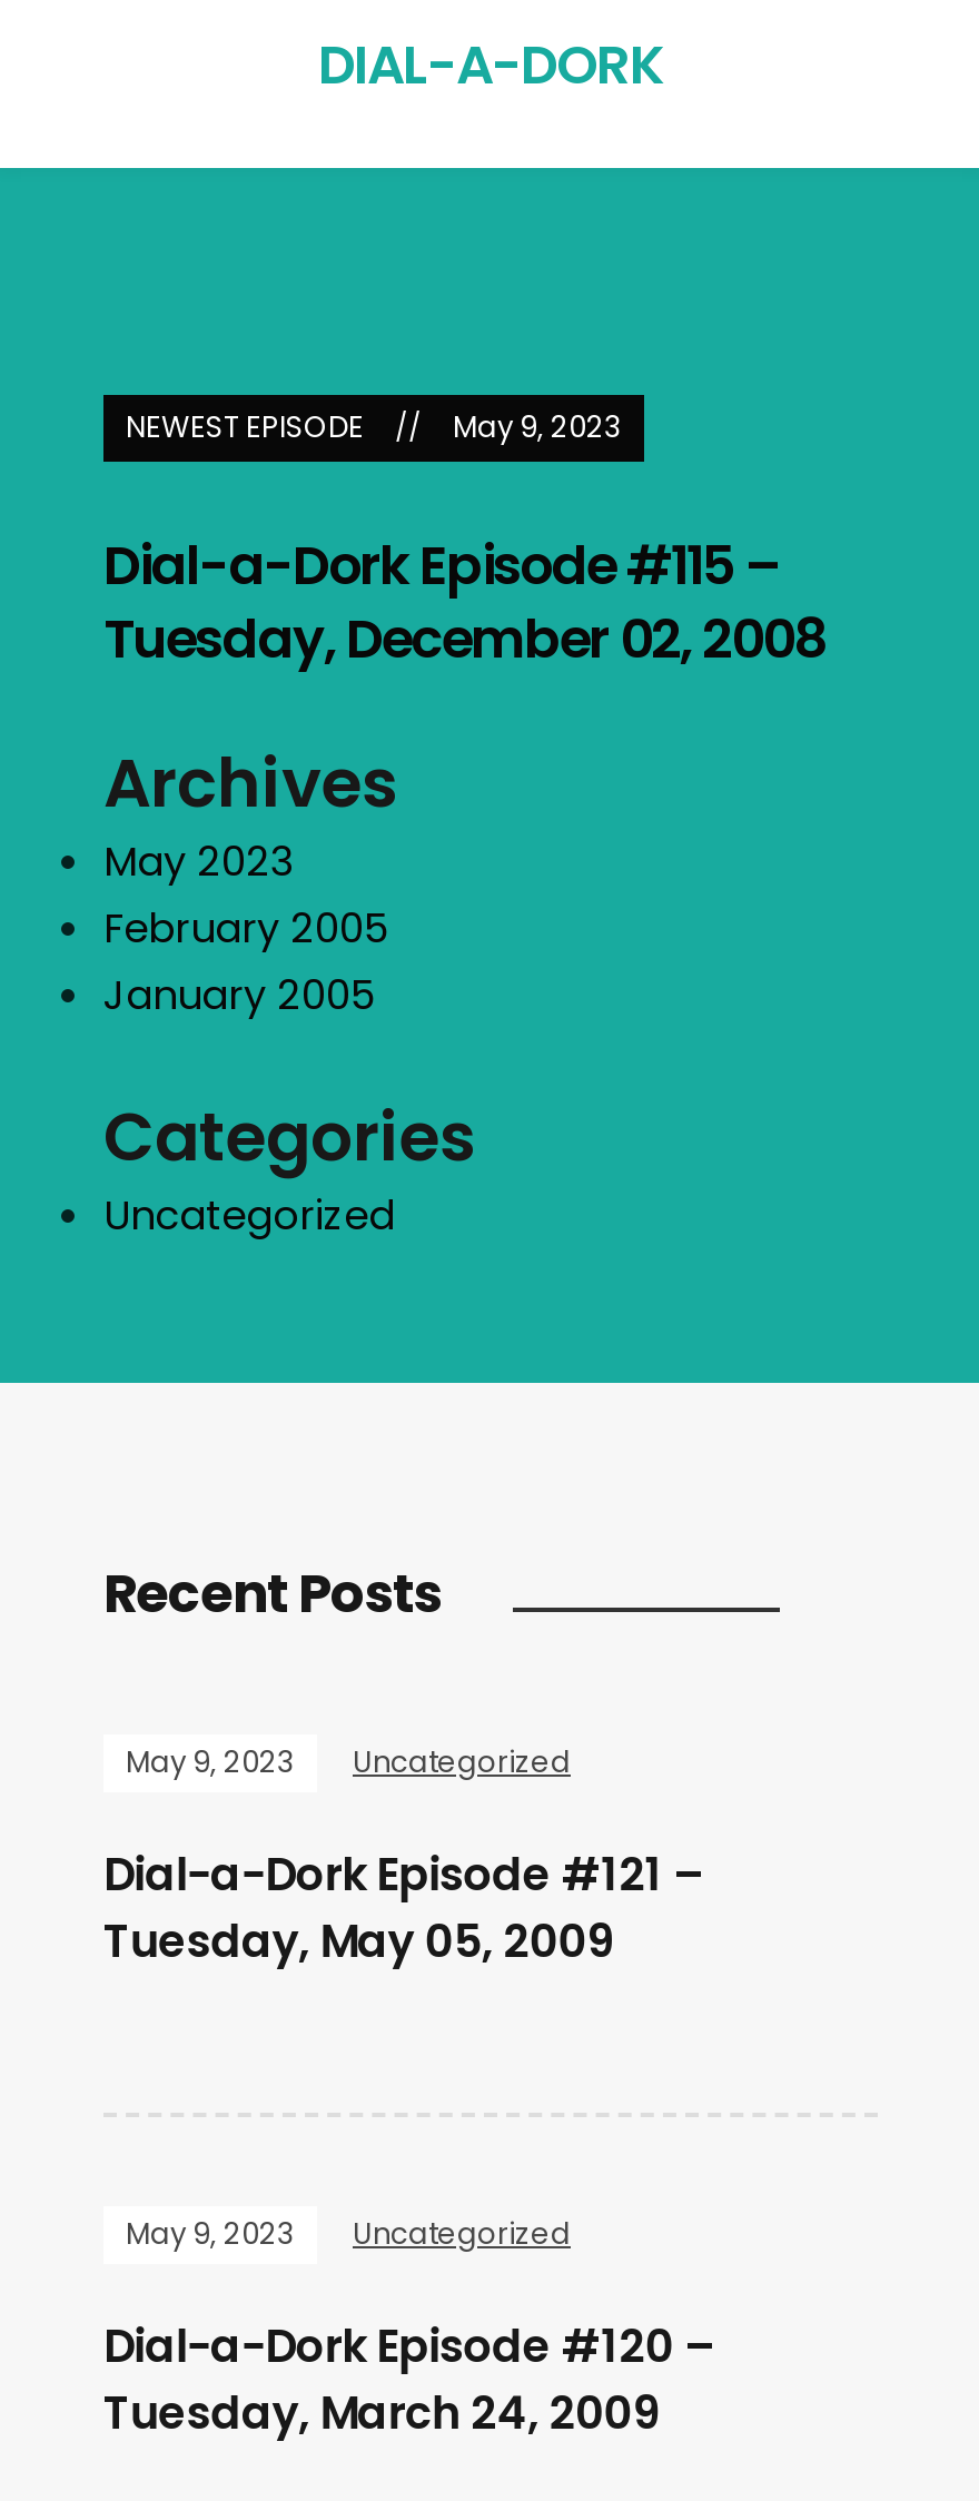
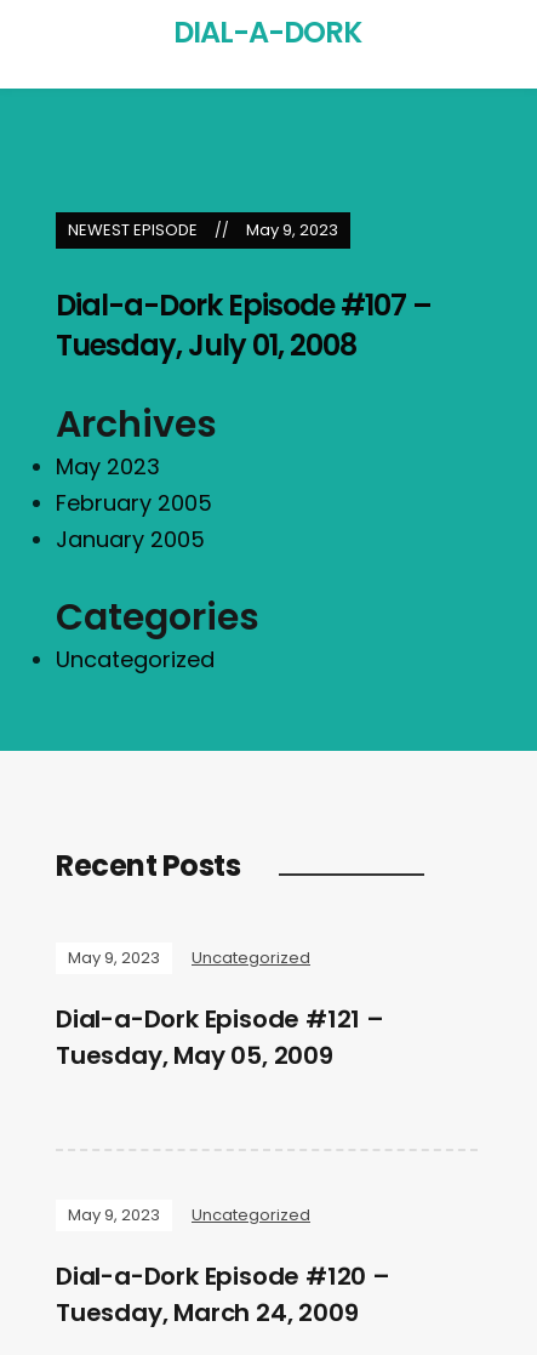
- Dial-a-Dork Episode #115 –
+ Dial-a-Dork Episode #107 –

- Tuesday, December 02, 2008
+ Tuesday, July 01, 2008
